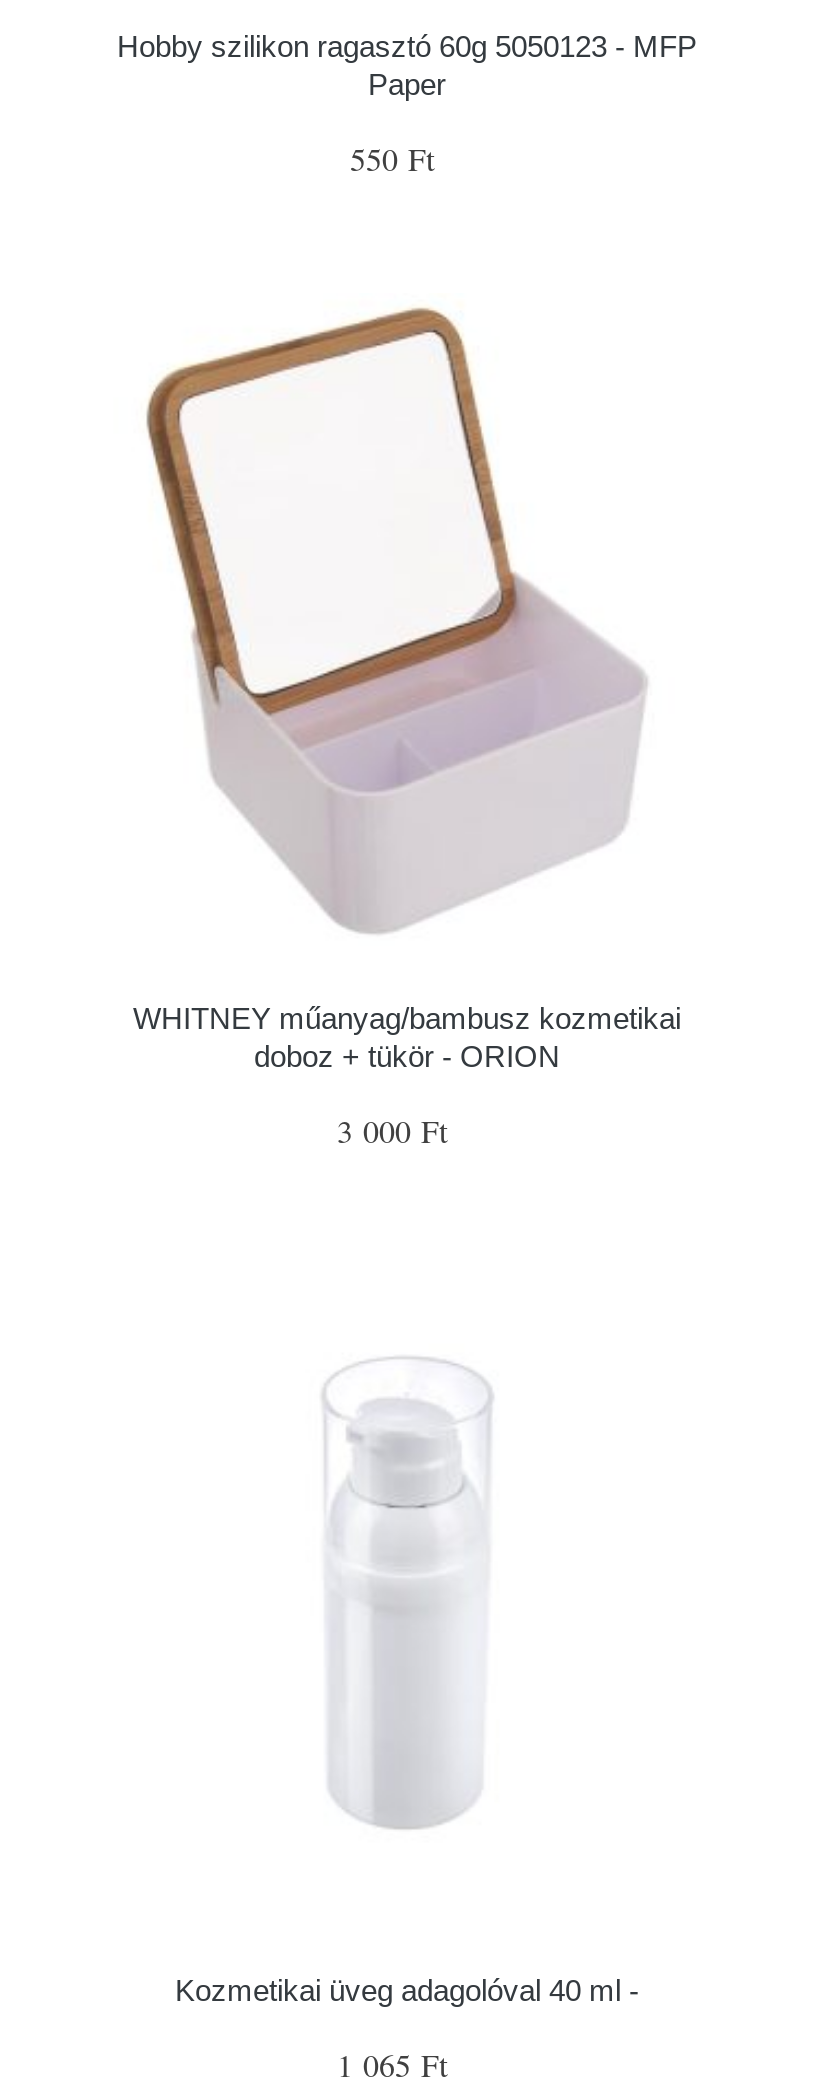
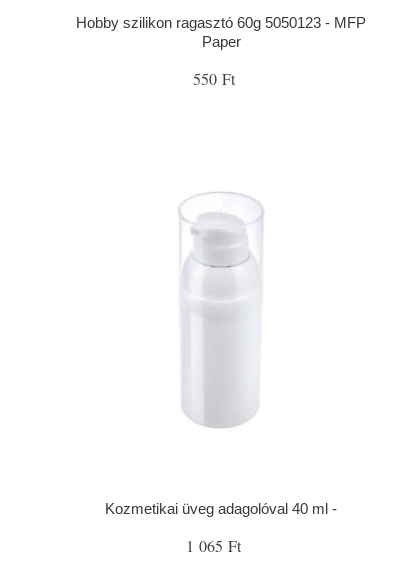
- [image]
- WHITNEY műanyag/bambusz kozmetikai
- doboz + tükör - ORION
- 3 000 Ft
